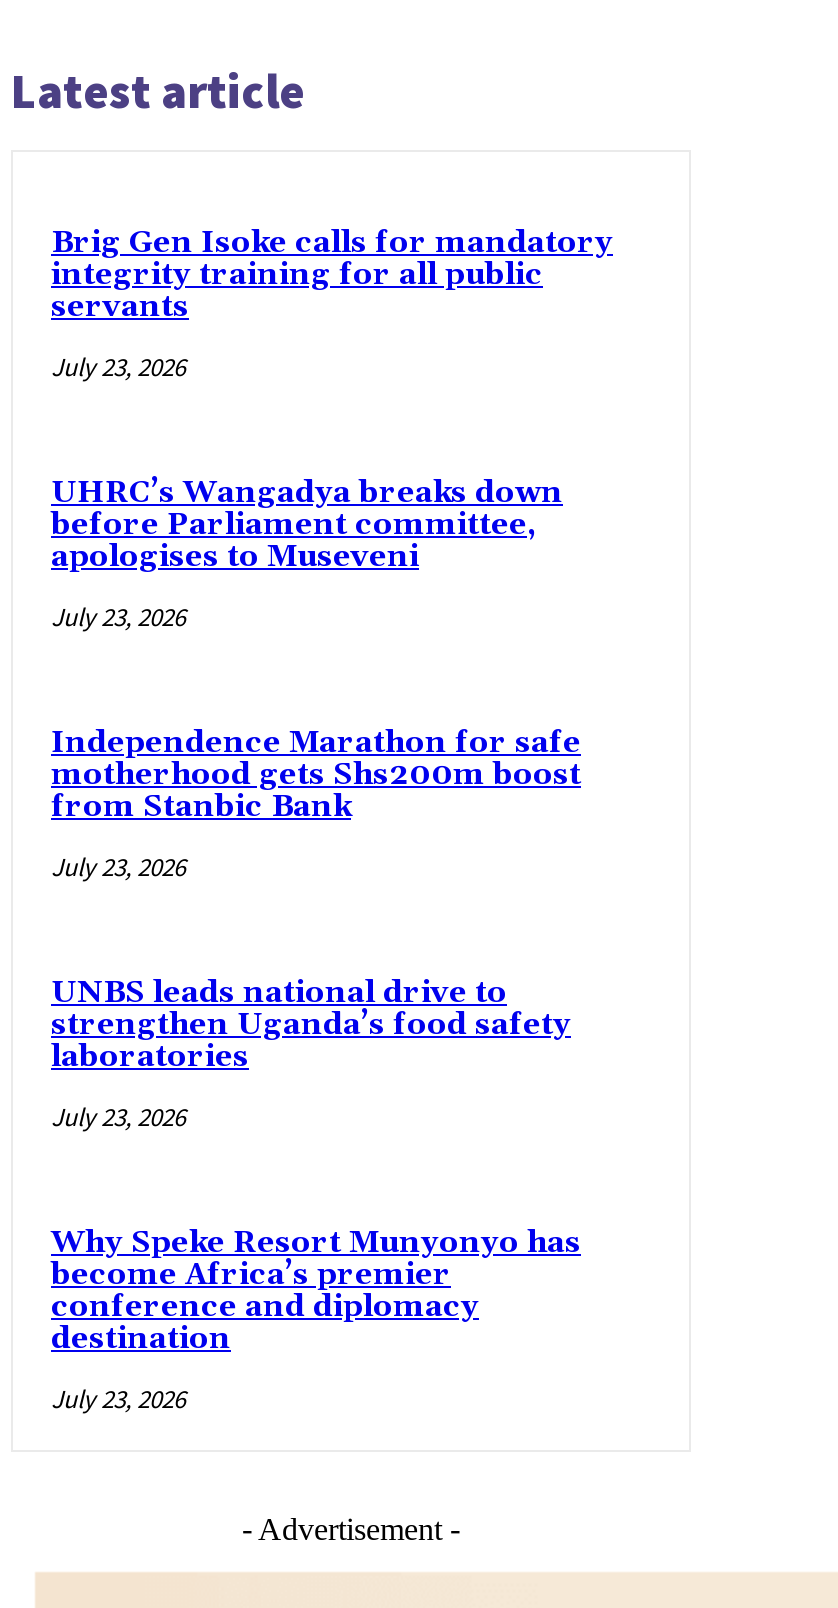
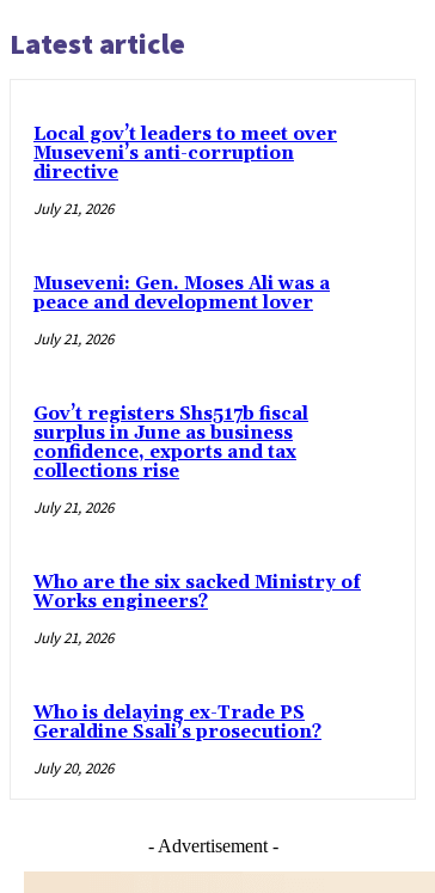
- Brig Gen Isoke calls for mandatory
- integrity training for all public
- servants
+ Local gov’t leaders to meet over
+ Museveni’s anti-corruption
+ directive

- July 23, 2026
+ July 21, 2026

- UHRC’s Wangadya breaks down
- before Parliament committee,
- apologises to Museveni
+ Museveni: Gen. Moses Ali was a
+ peace and development lover

- July 23, 2026
+ July 21, 2026

- Independence Marathon for safe
- motherhood gets Shs200m boost
- from Stanbic Bank
+ Gov’t registers Shs517b fiscal
+ surplus in June as business
+ confidence, exports and tax
+ collections rise

- July 23, 2026
+ July 21, 2026

- UNBS leads national drive to
- strengthen Uganda’s food safety
- laboratories
+ Who are the six sacked Ministry of
+ Works engineers?

- July 23, 2026
+ July 21, 2026

- Why Speke Resort Munyonyo has
- become Africa’s premier
- conference and diplomacy
- destination
+ Who is delaying ex-Trade PS
+ Geraldine Ssali’s prosecution?

- July 23, 2026
+ July 20, 2026
